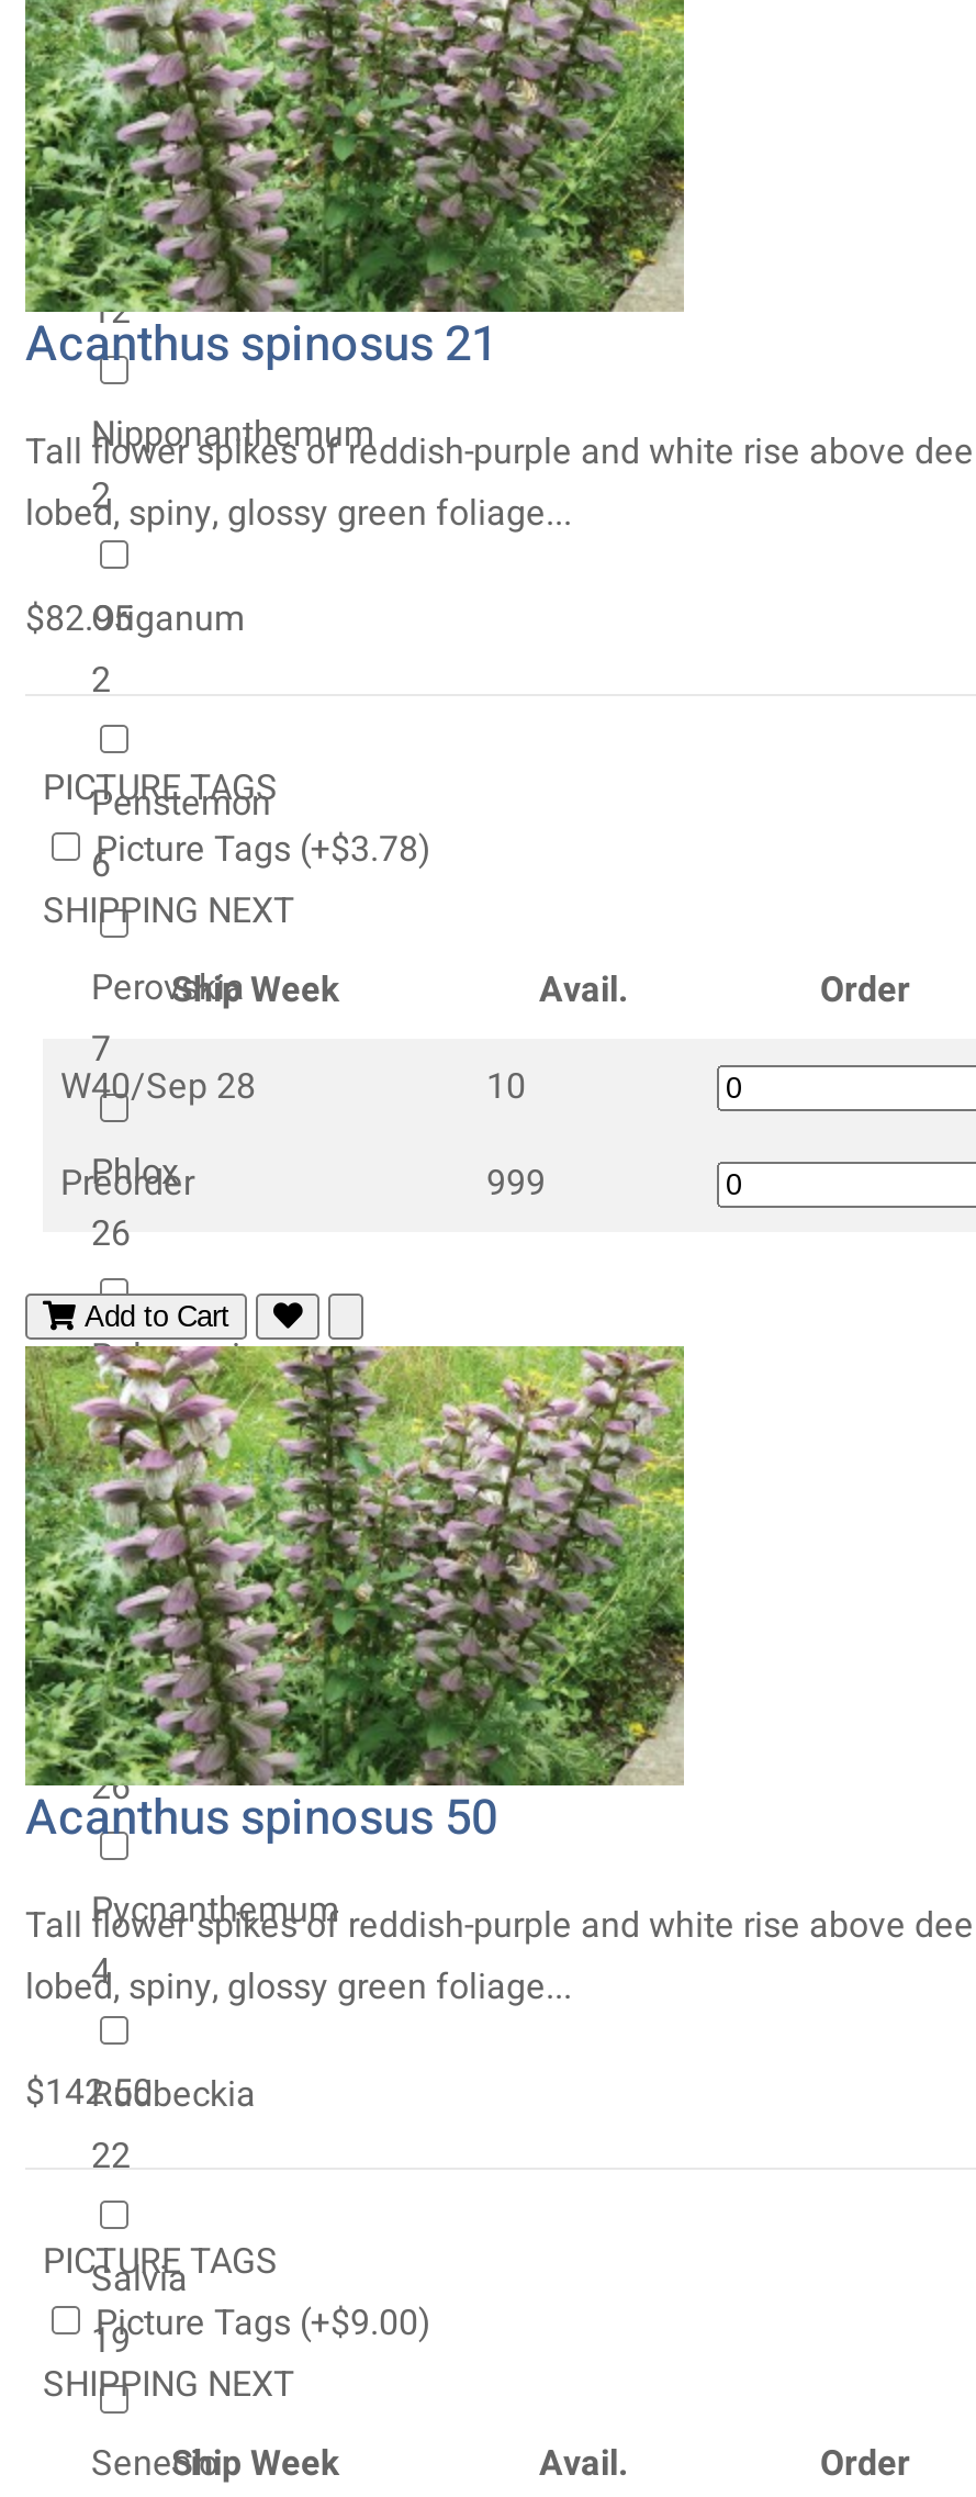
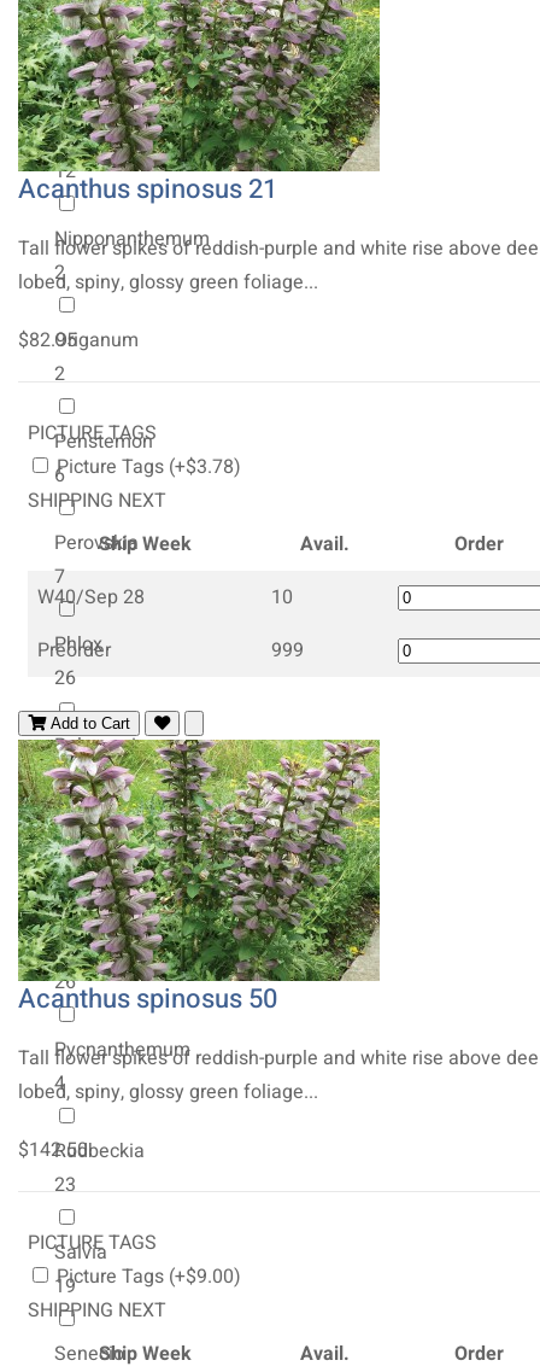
- 22
+ 23
